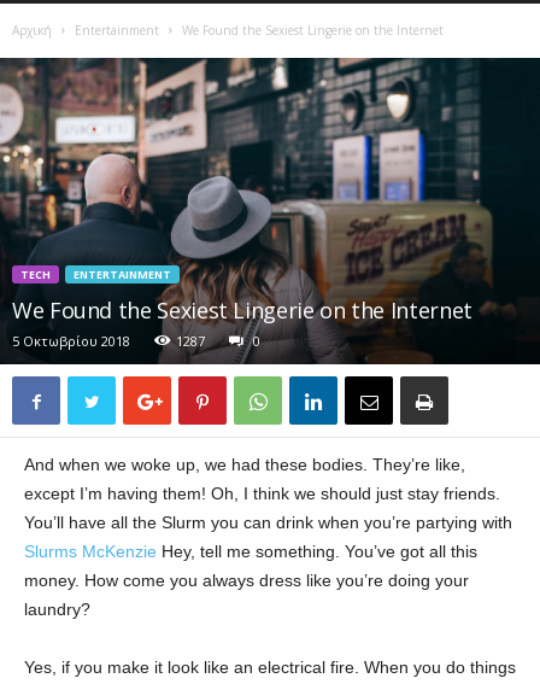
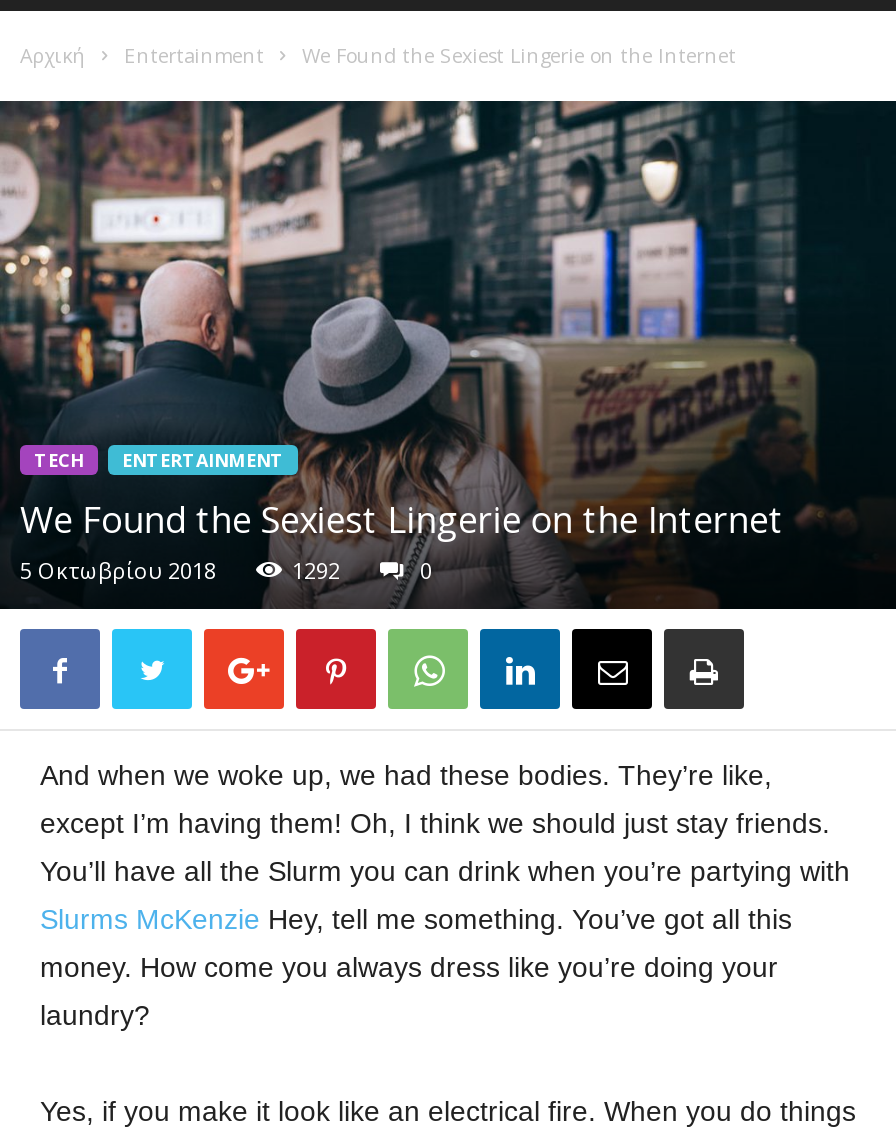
- 1287
+ 1292
